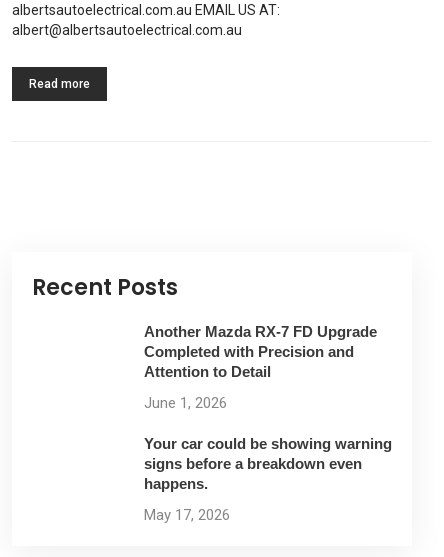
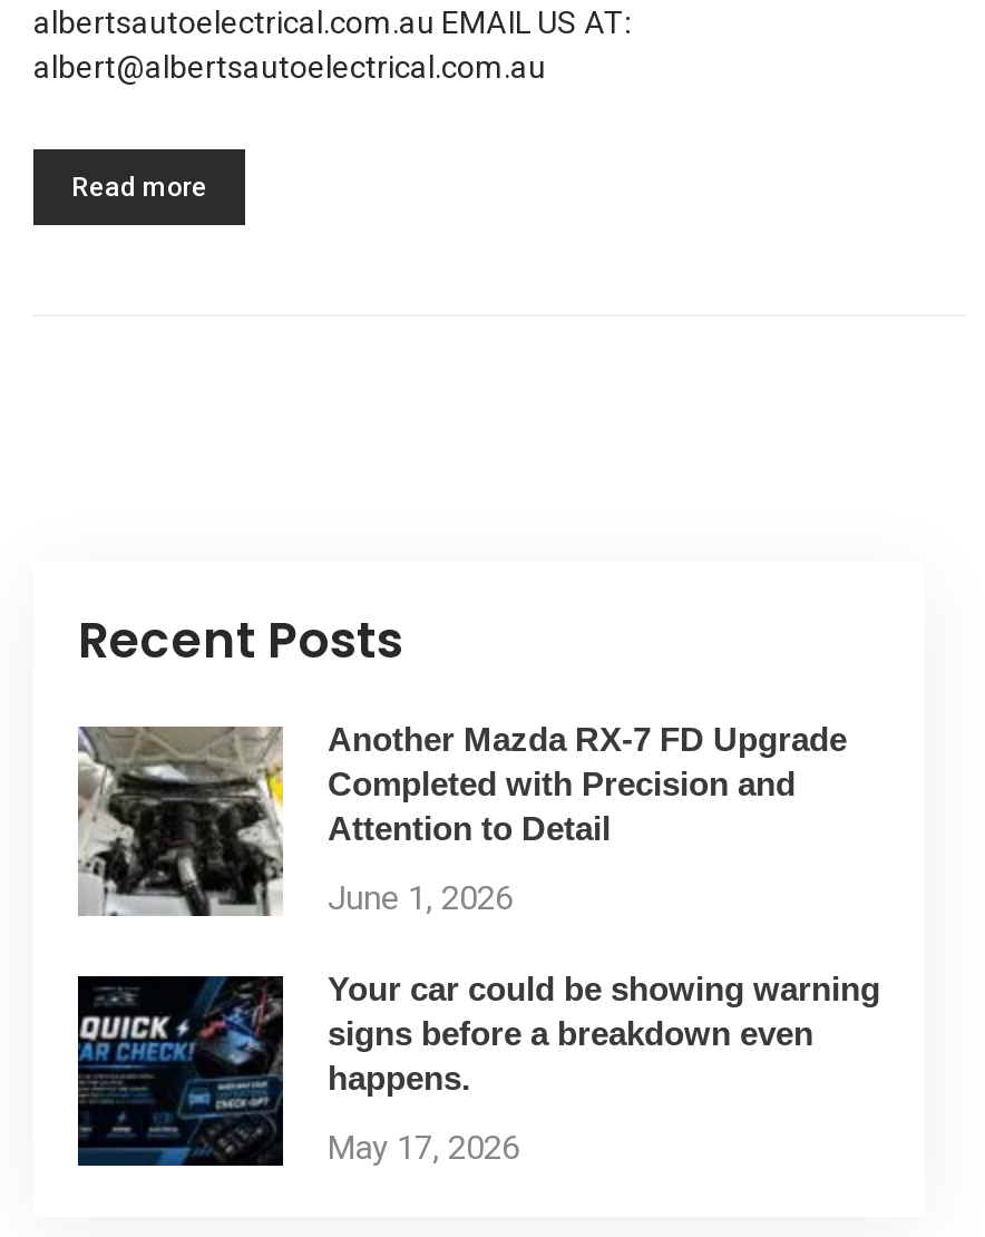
+ [image]

+ [image]
